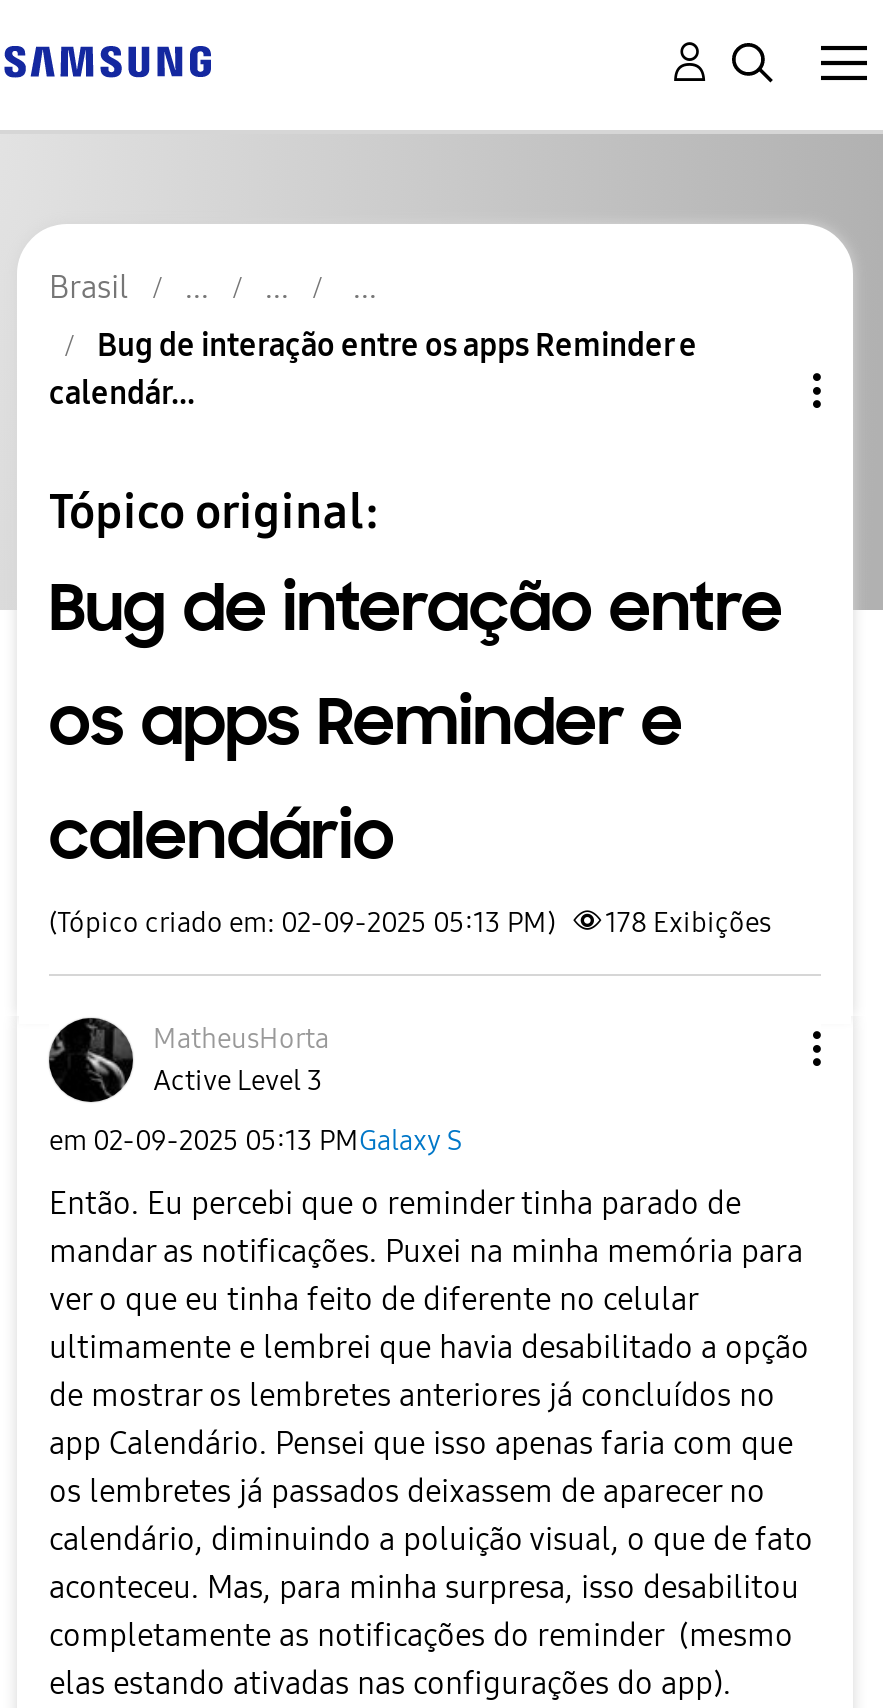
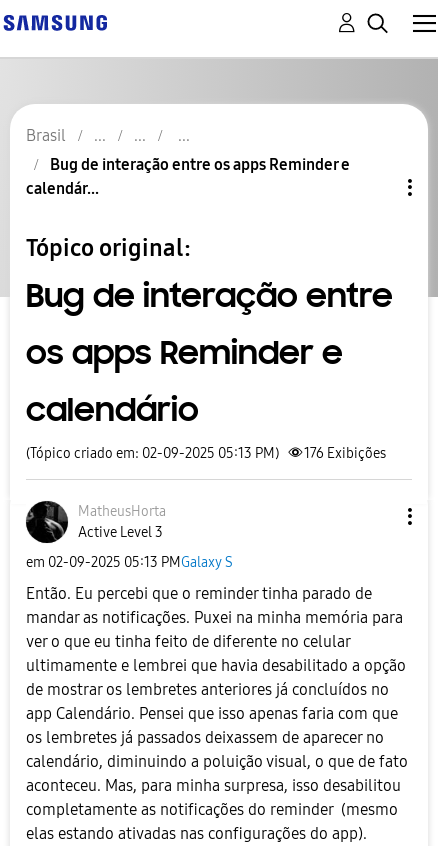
- (Tópico criado em: 02-09-2025 05:13 PM) 178 Exibições
+ (Tópico criado em: 02-09-2025 05:13 PM) 176 Exibições
